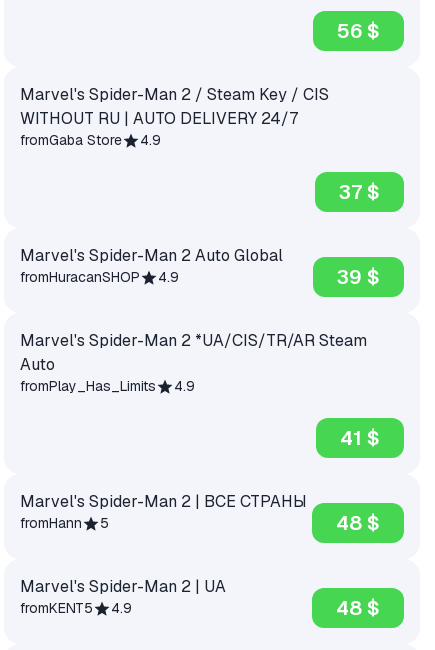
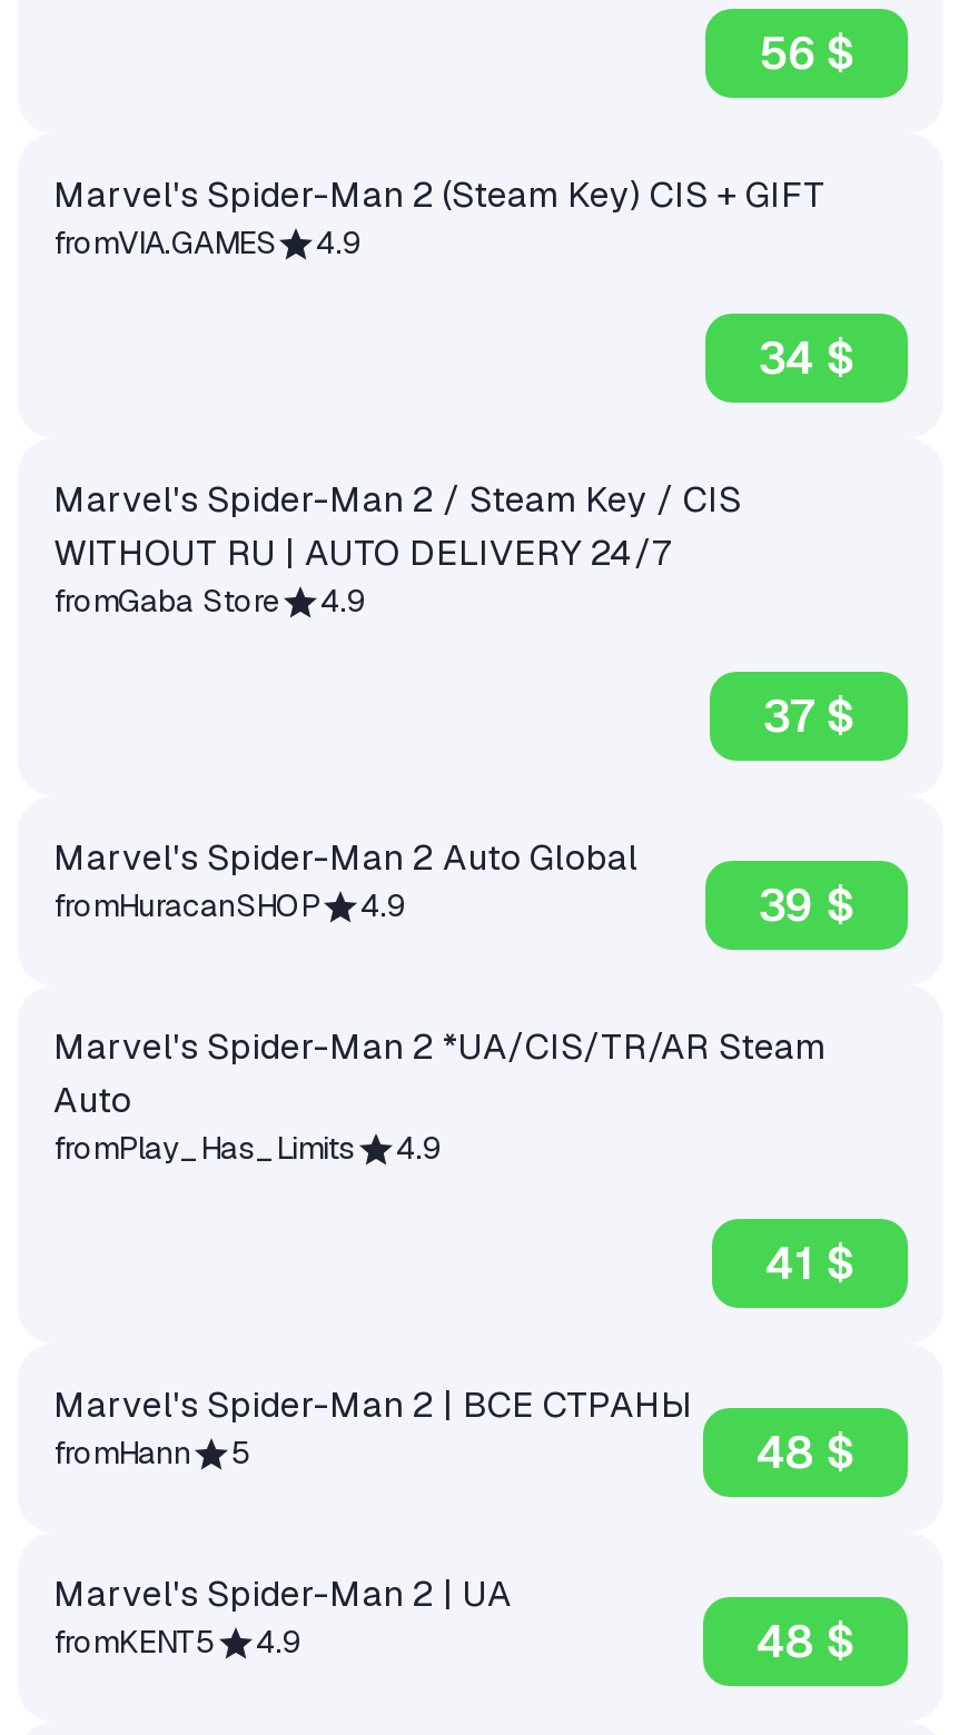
+ Marvel's Spider-Man 2 (Steam Key) CIS + GIFT
+ fromVIA.GAMES
+ 4.9
+ 34 $
